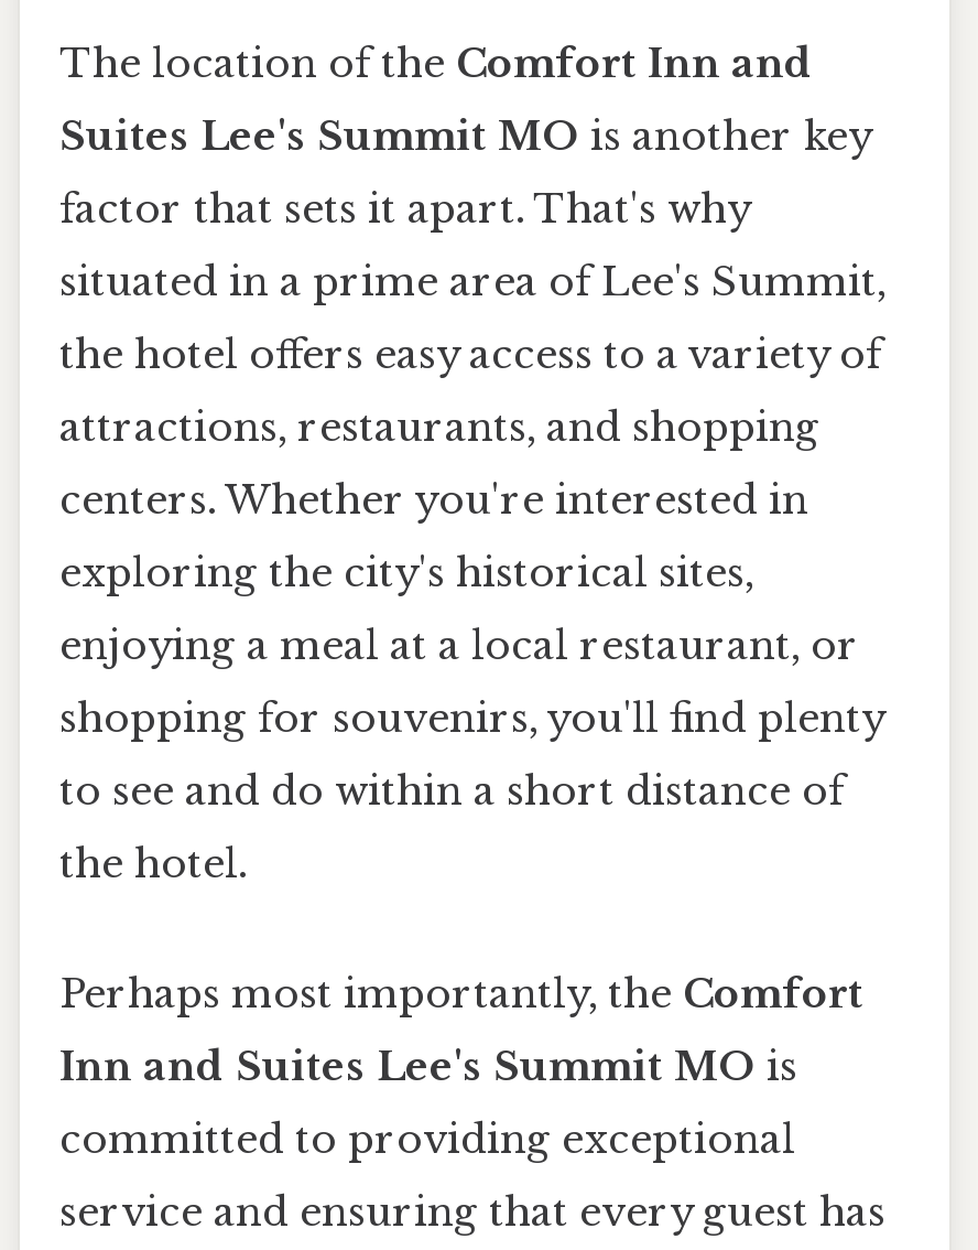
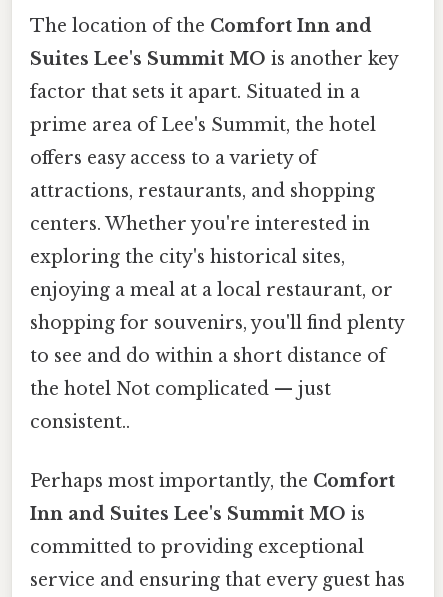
- factor that sets it apart. That's why
+ factor that sets it apart. Situated in a

- situated in a prime area of Lee's Summit,
+ prime area of Lee's Summit, the hotel

- the hotel offers easy access to a variety of
+ offers easy access to a variety of

- the hotel.
+ the hotel Not complicated — just
+ consistent..
